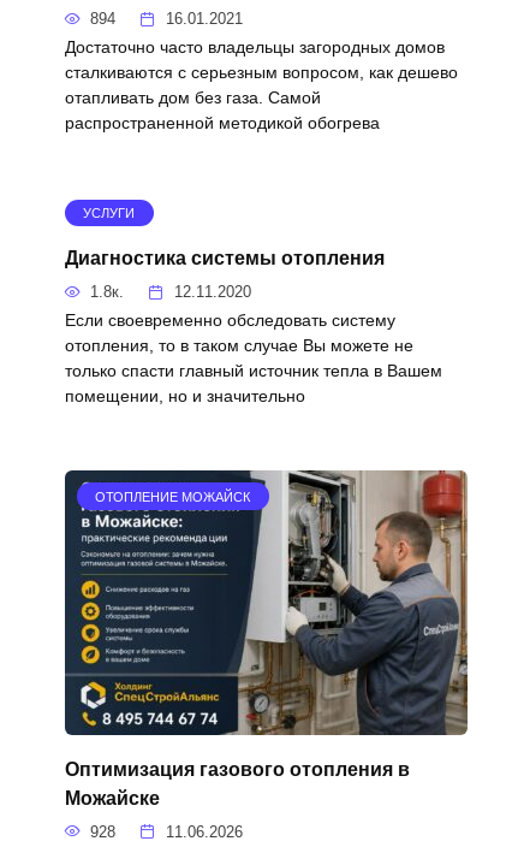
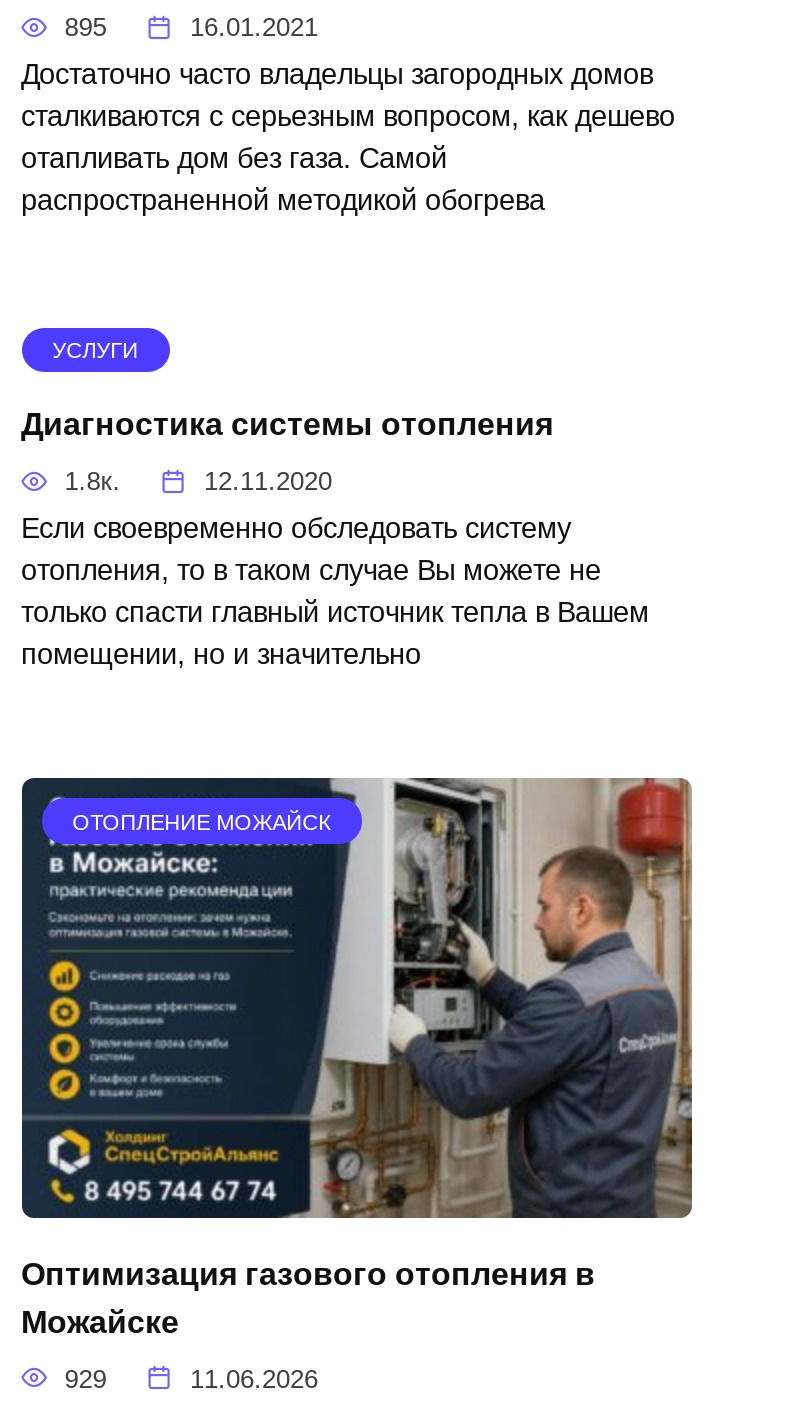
- 894
+ 895

- 928
+ 929
